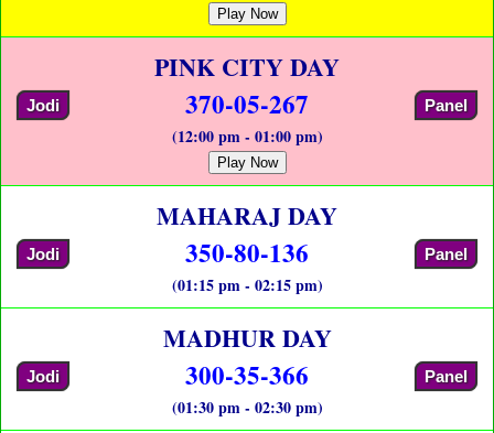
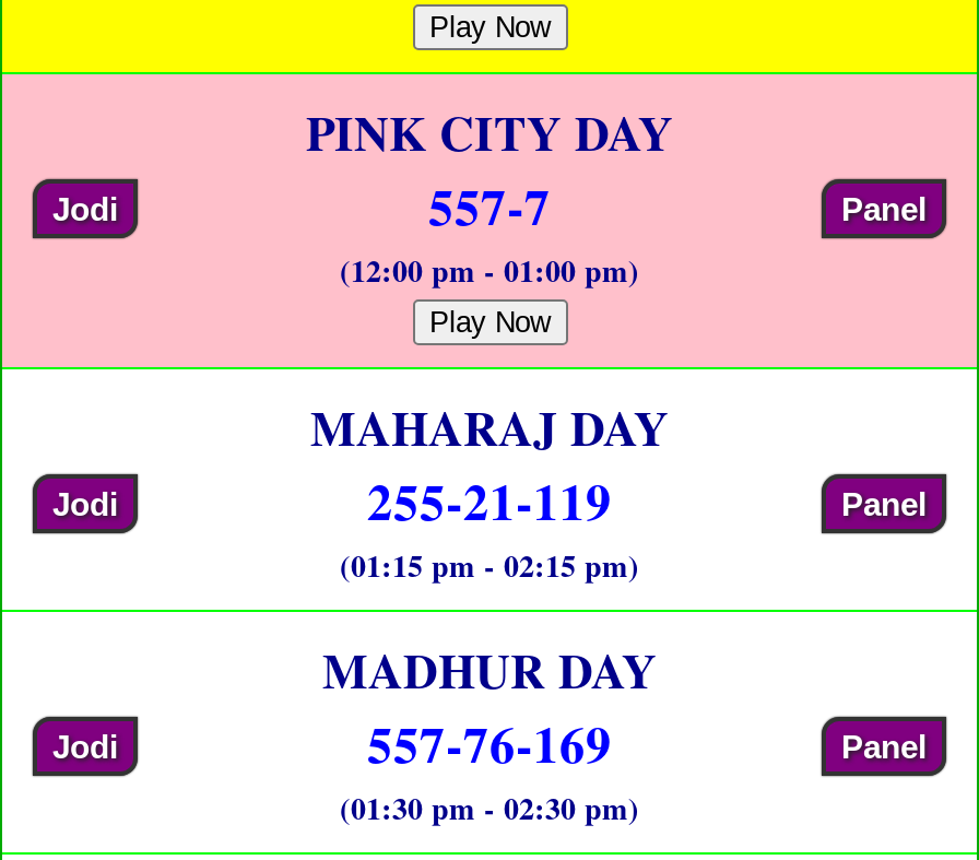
- 370-05-267
+ 557-7

- 350-80-136
+ 255-21-119

- 300-35-366
+ 557-76-169
